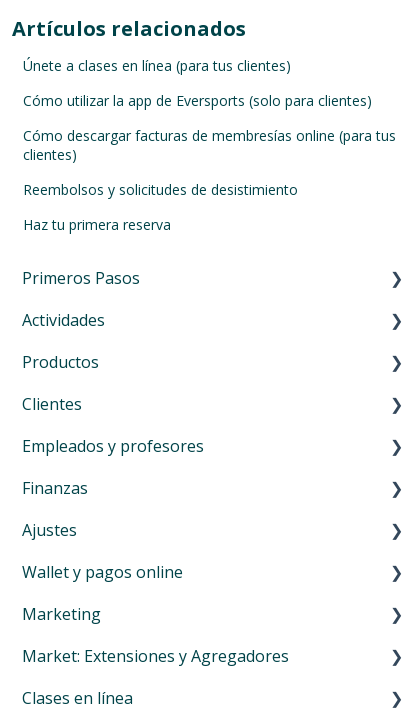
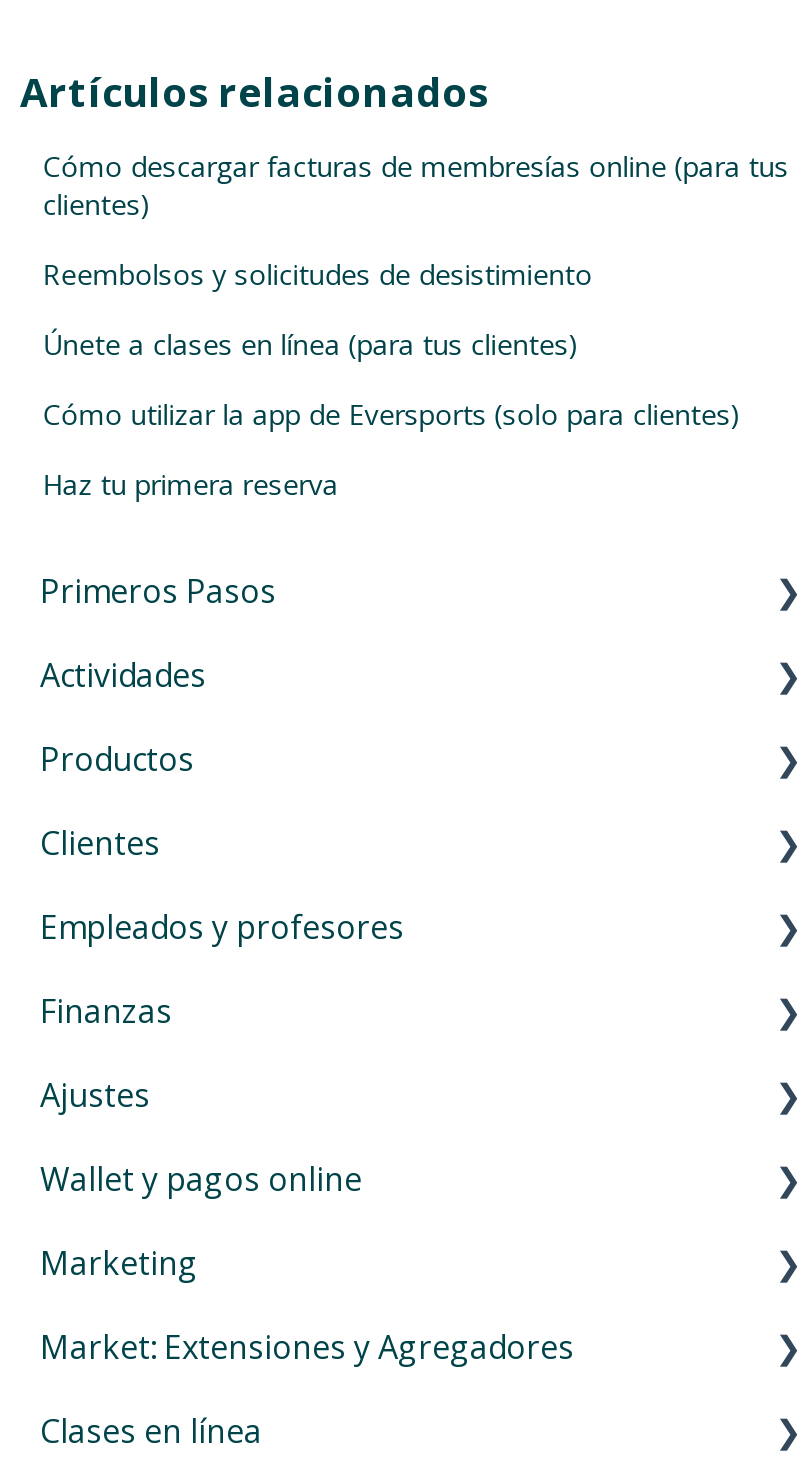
moved down: Únete a clases en línea (para tus clientes) | Cómo utilizar la app de Eversports (solo para clientes)

moved up: Cómo descargar facturas de membresías online (para tus | clientes) | Reembolsos y solicitudes de desistimiento
